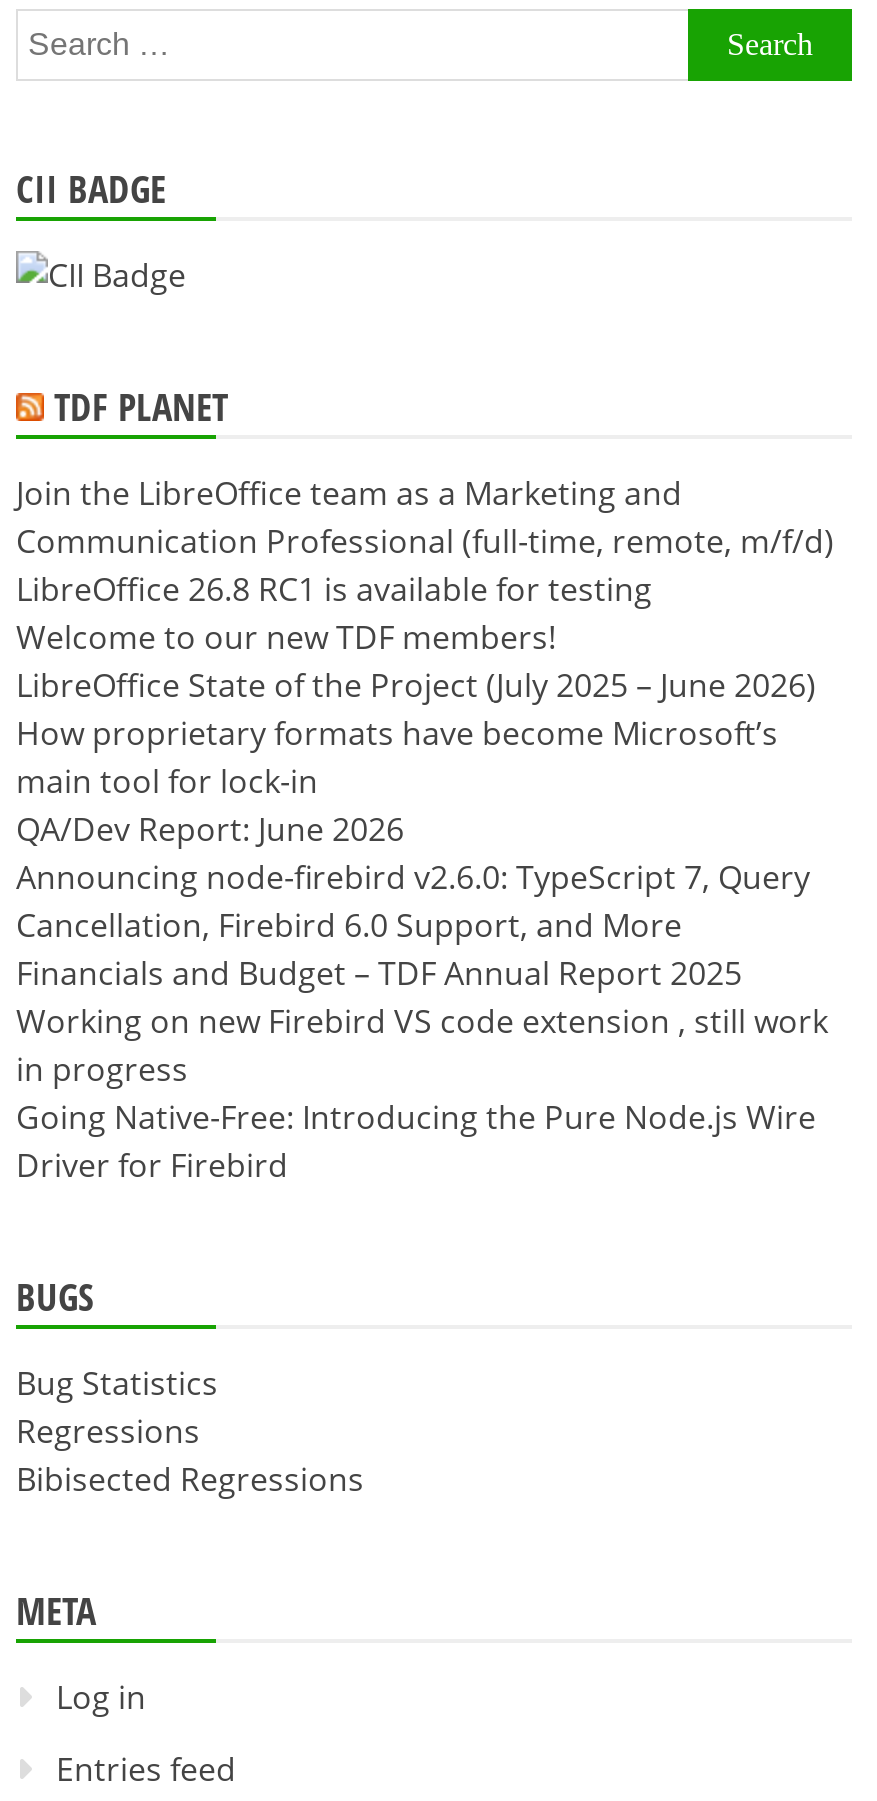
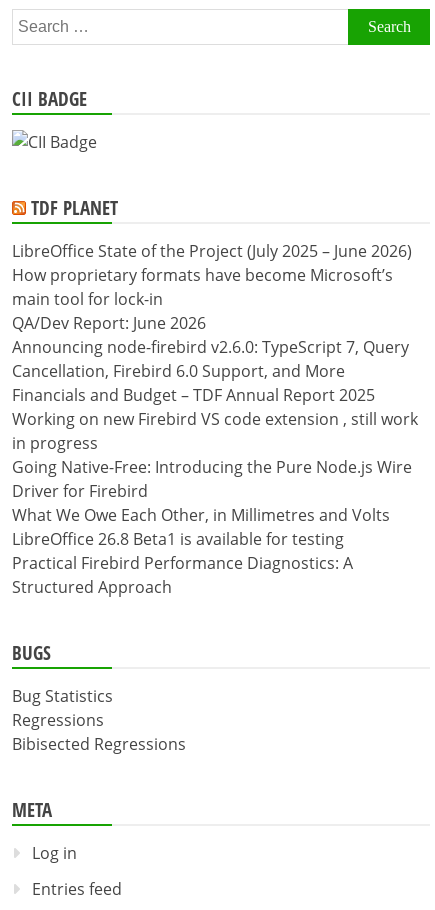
- Join the LibreOffice team as a Marketing and
- Communication Professional (full-time, remote, m/f/d)
- LibreOffice 26.8 RC1 is available for testing
- Welcome to our new TDF members!

moved up: LibreOffice State of the Project (July 2025 – June 2026) | How proprietary formats have become Microsoft’s | main tool for lock-in | ... | Going Native-Free: Introducing the Pure Node.js Wire | Driver for Firebird

+ What We Owe Each Other, in Millimetres and Volts
+ LibreOffice 26.8 Beta1 is available for testing
+ Practical Firebird Performance Diagnostics: A
+ Structured Approach
